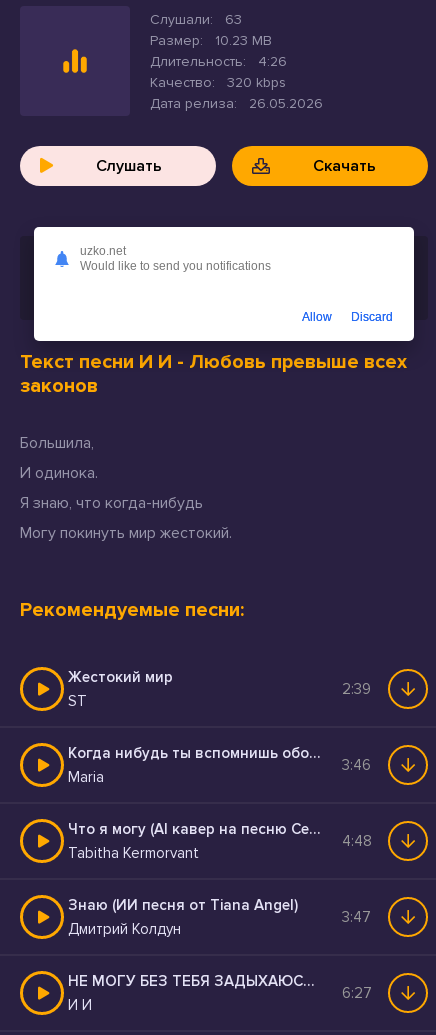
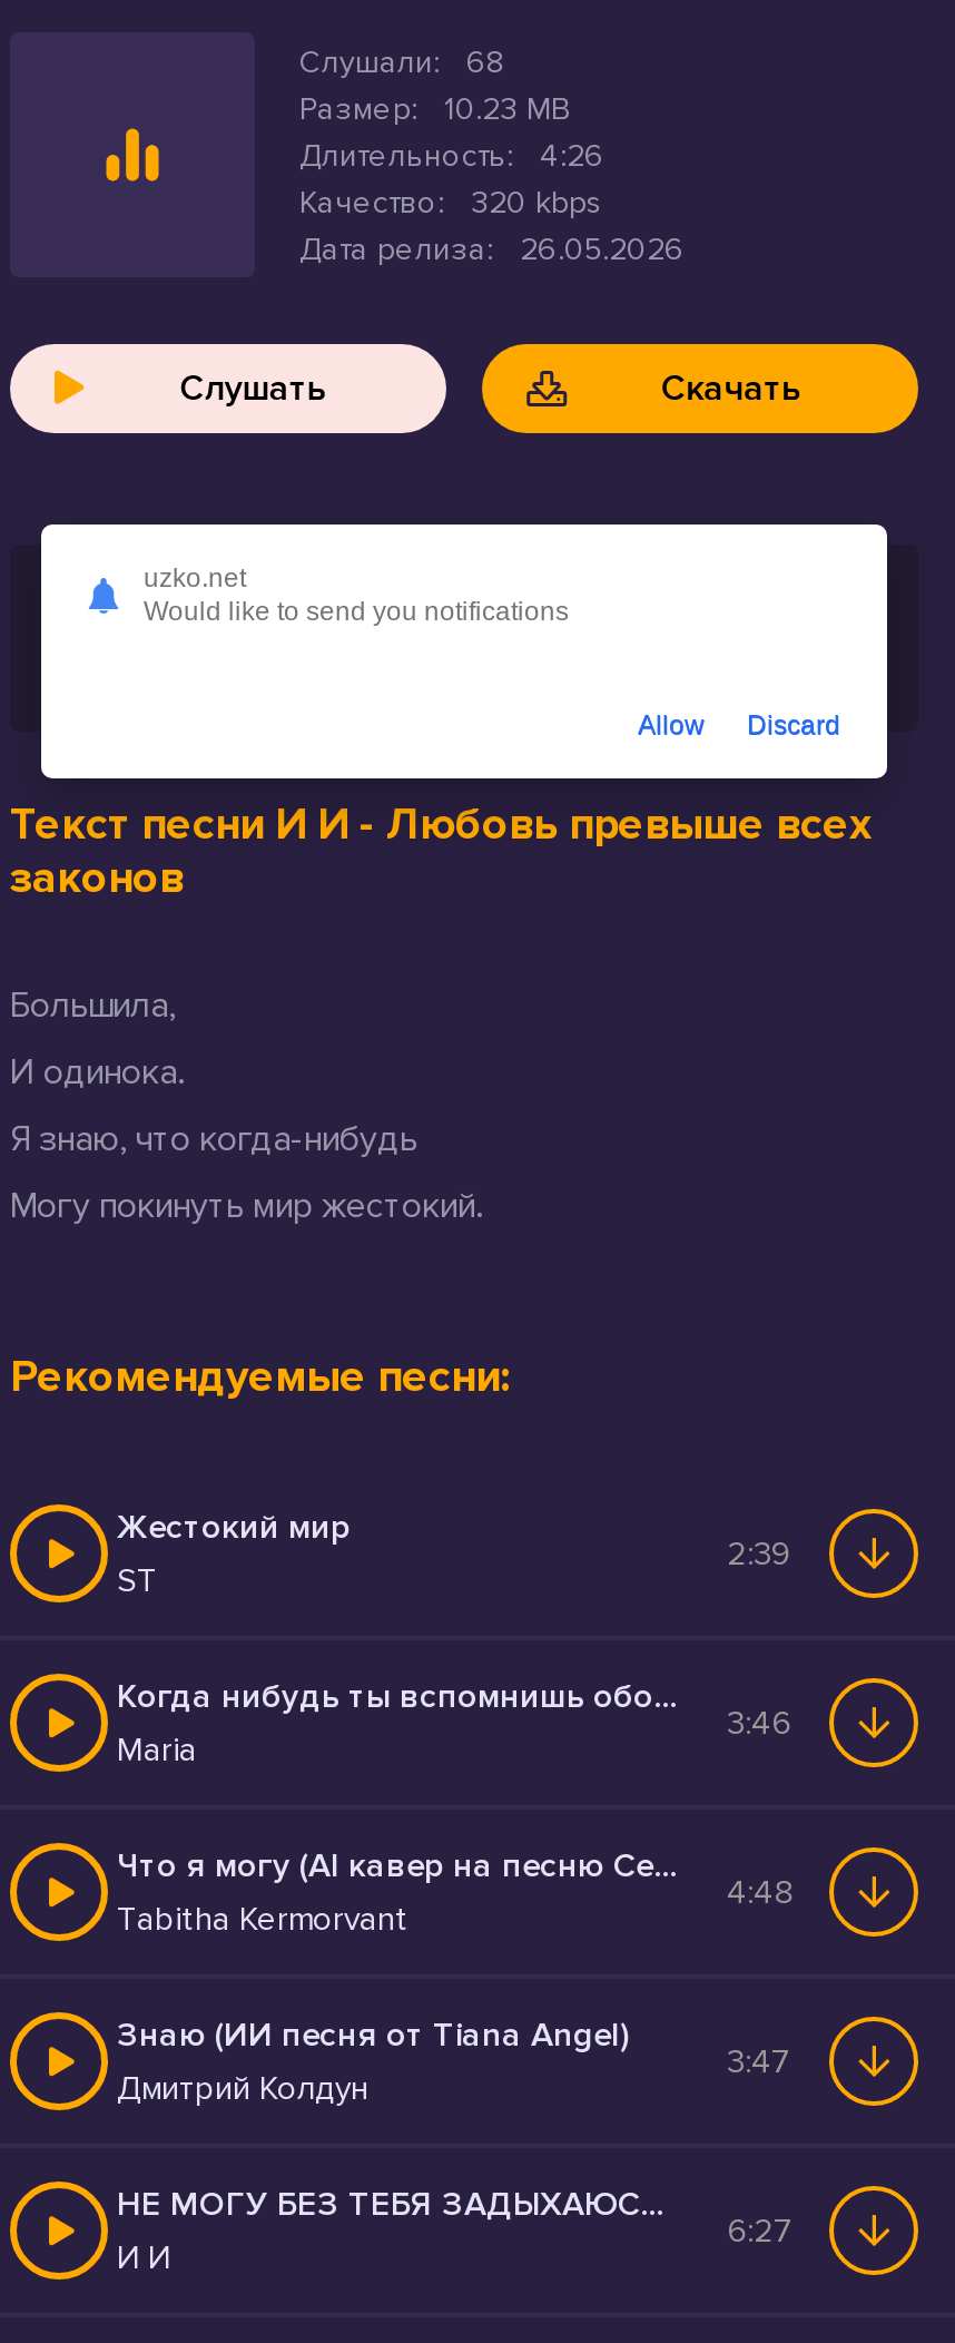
- Слушали: 63
+ Слушали: 68
